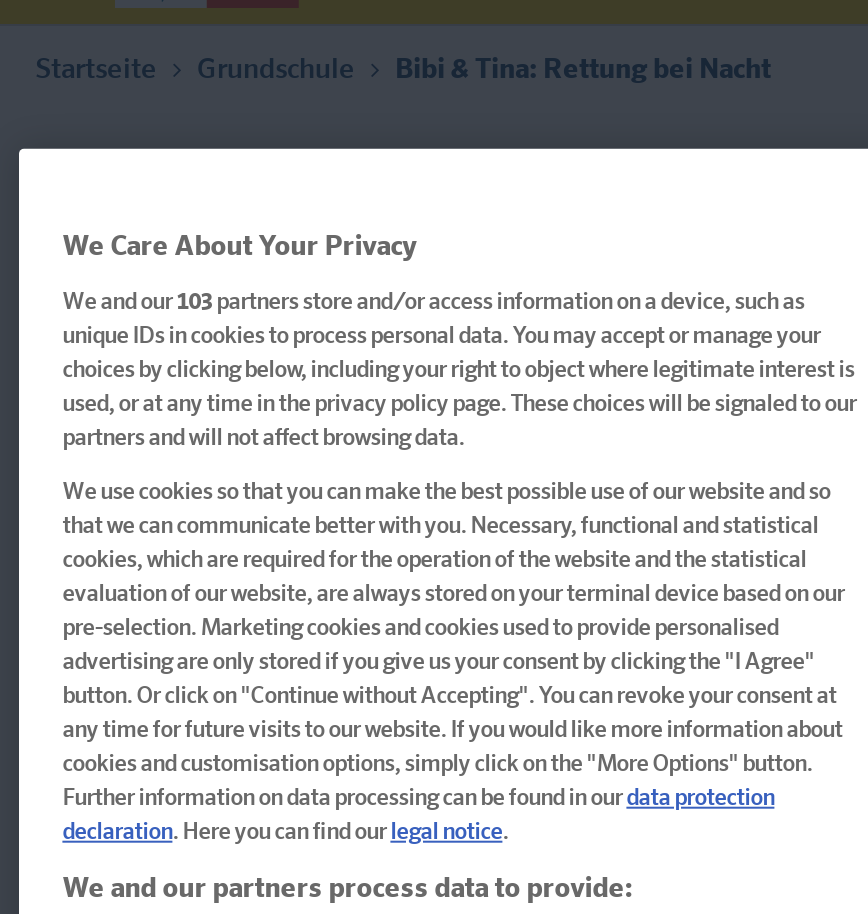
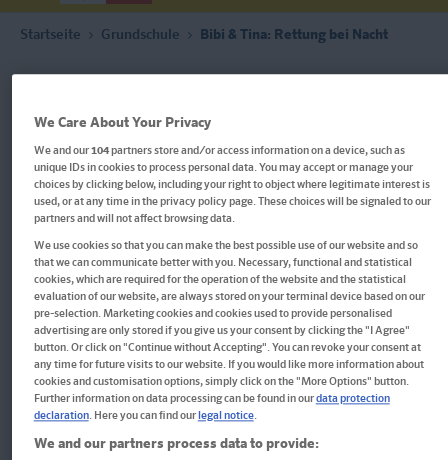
- We and our 103 partners store and/or access information on a device, such as
+ We and our 104 partners store and/or access information on a device, such as
